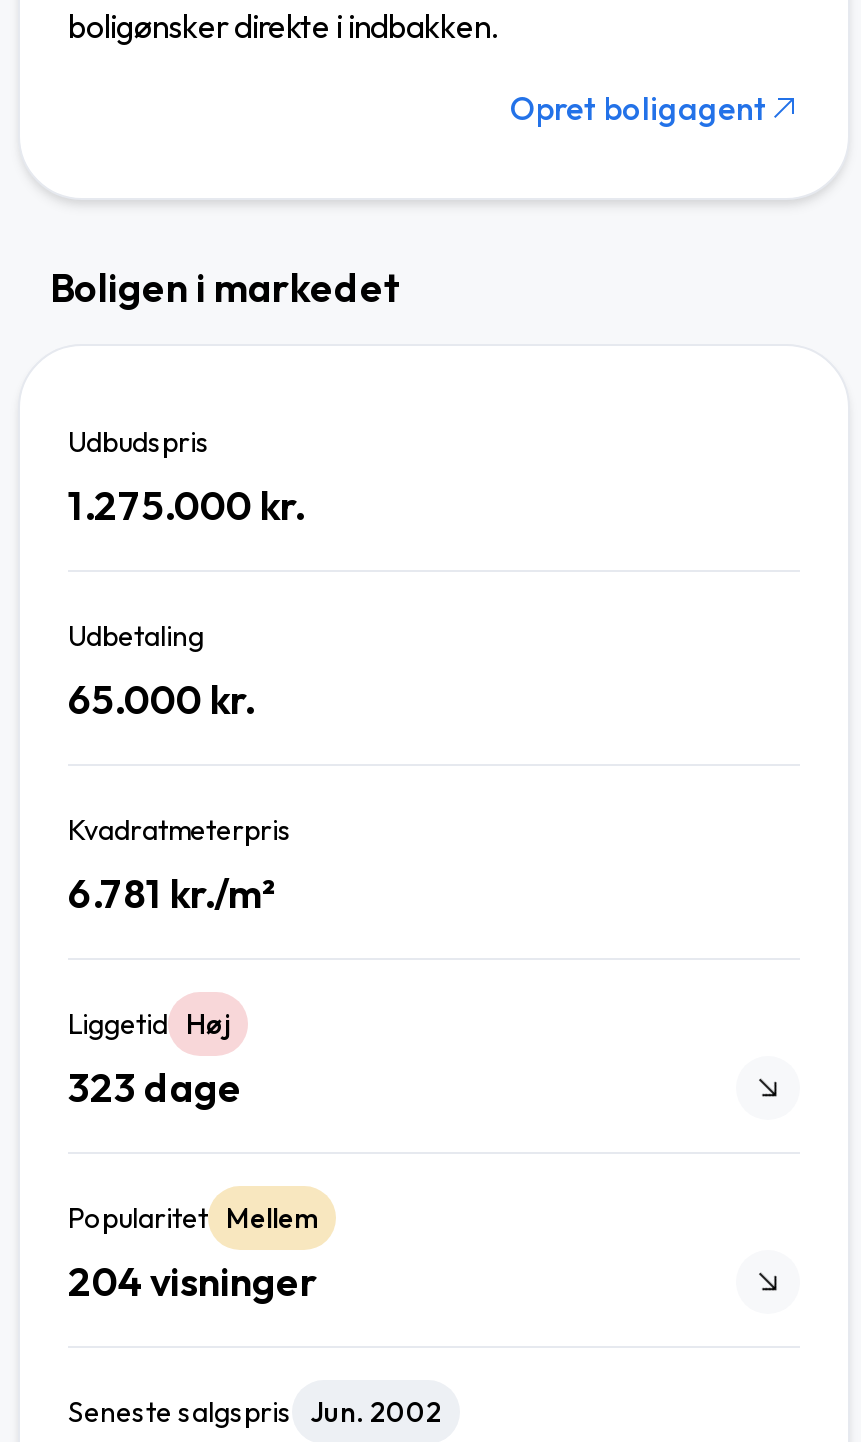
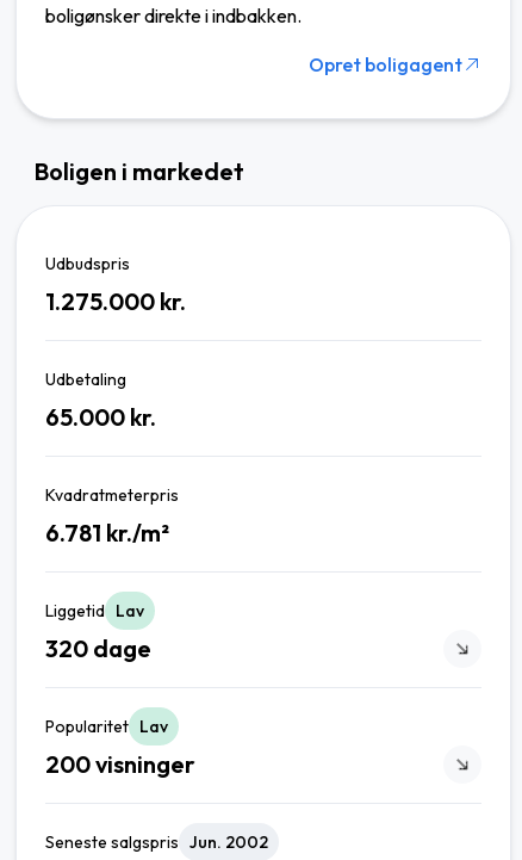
- Liggetid Høj
+ Liggetid Lav

- 323 dage
+ 320 dage

- Popularitet Mellem
+ Popularitet Lav

- 204 visninger
+ 200 visninger
